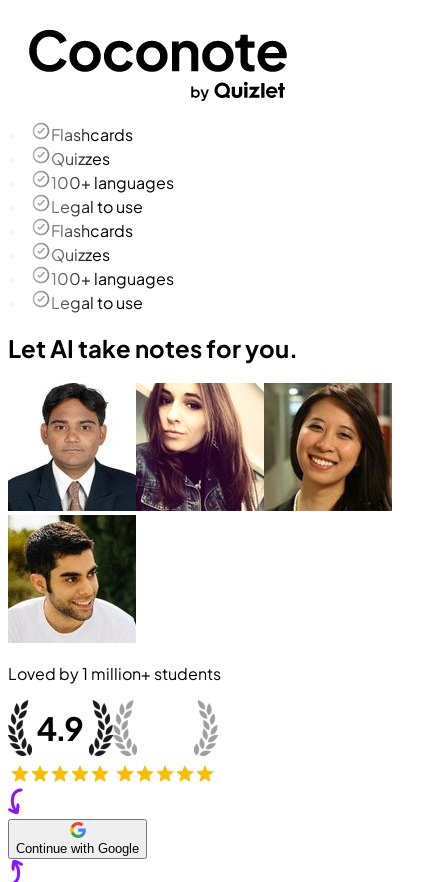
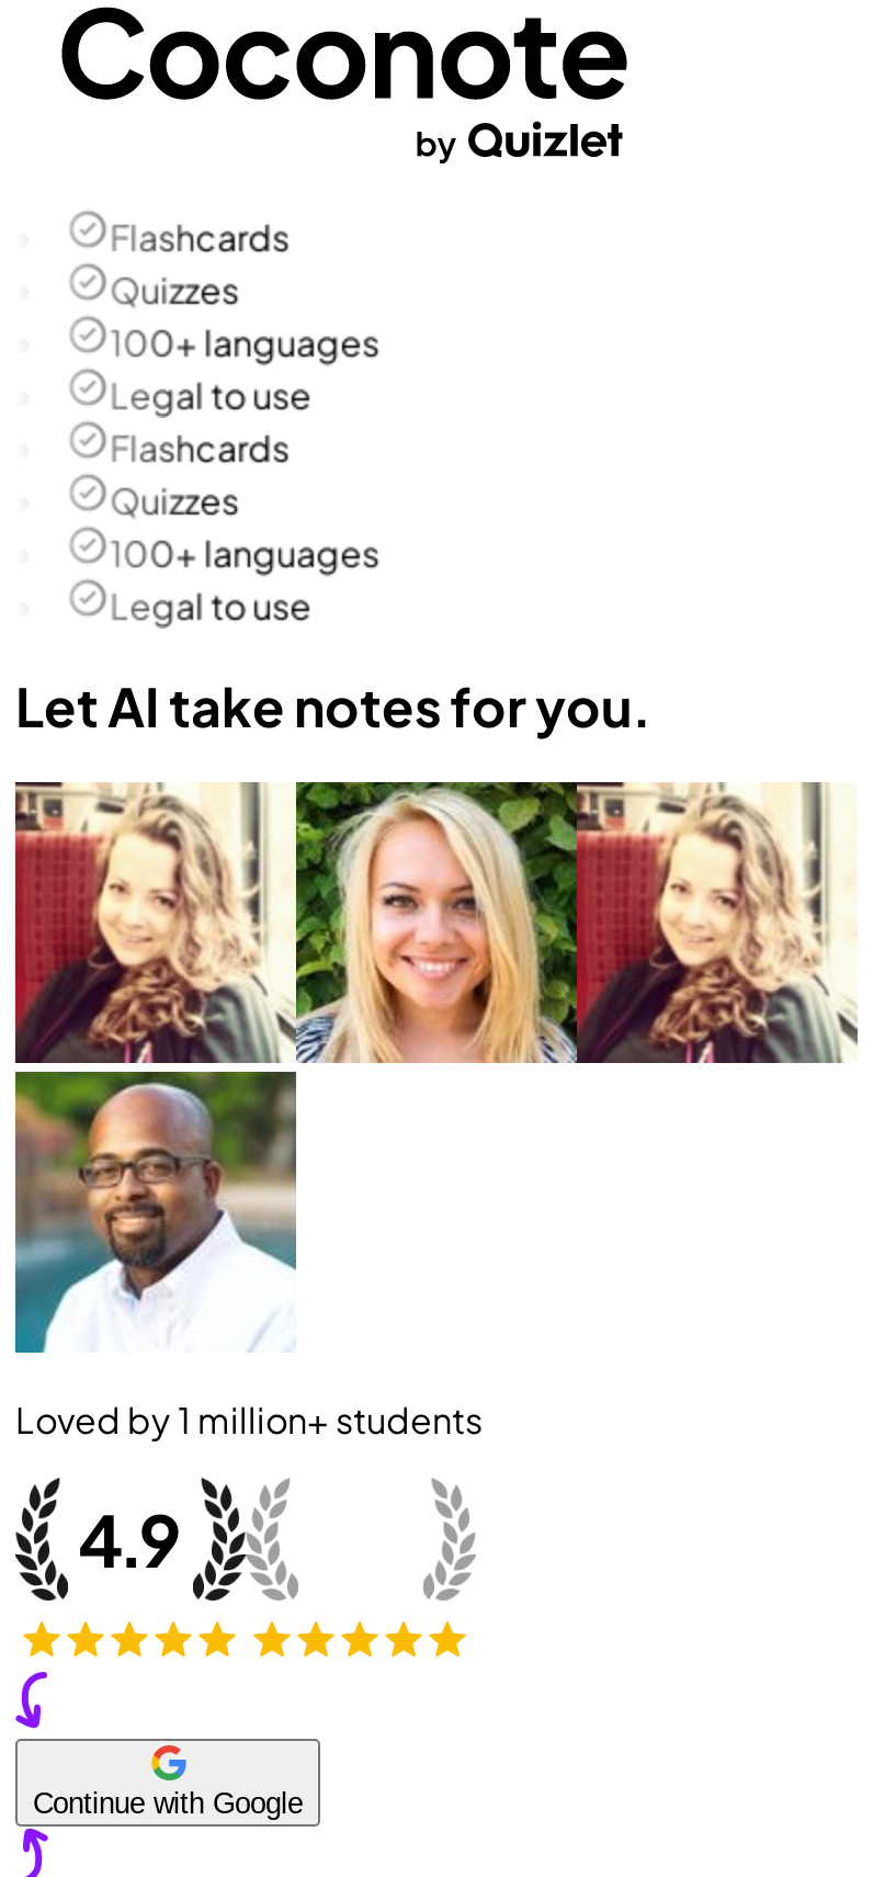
- [image]
+ [image]
